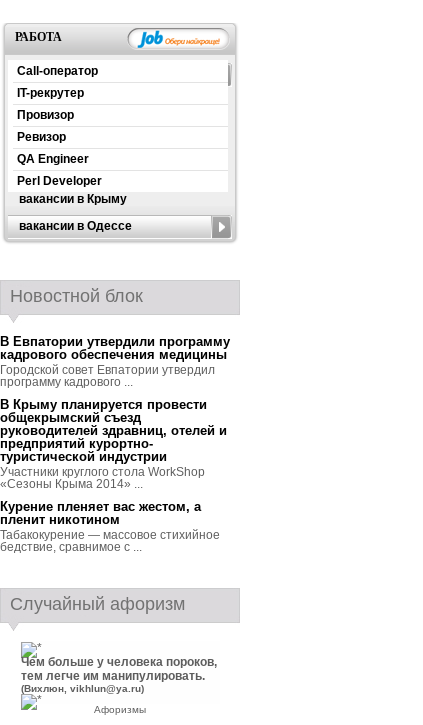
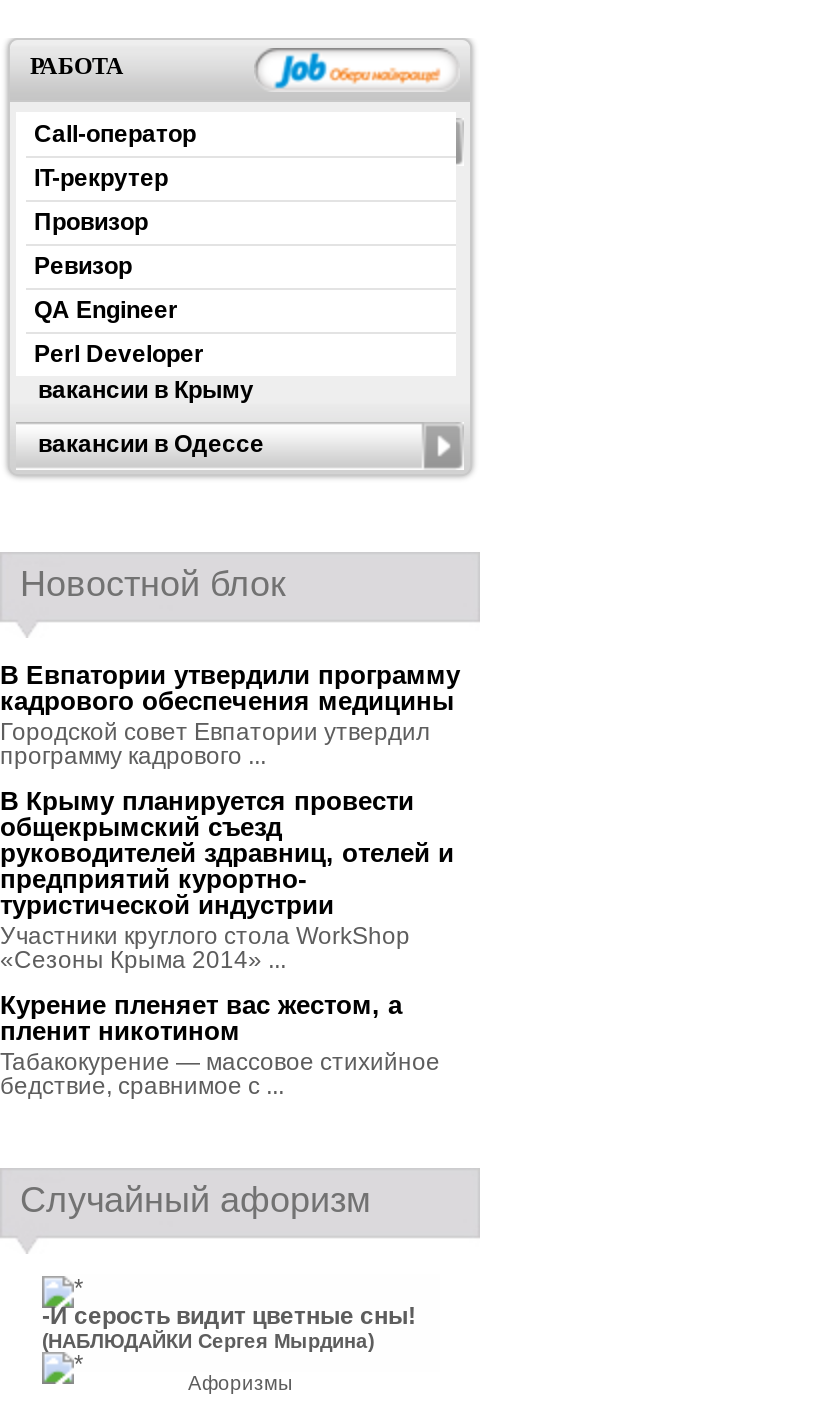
- Чем больше у человека пороков,
- тем легче им манипулировать.
- (Вихлюн, vikhlun@ya.ru)
+ -И серость видит цветные сны!
+ (НАБЛЮДАЙКИ Сергея Мырдина)
